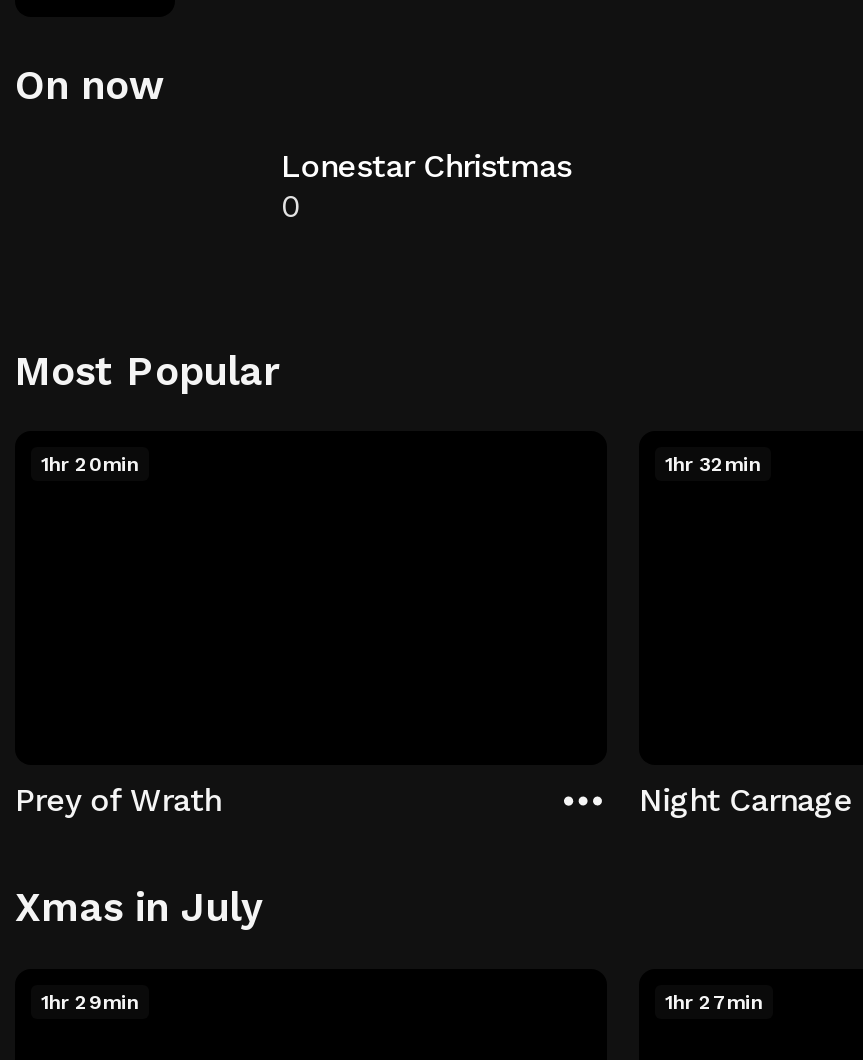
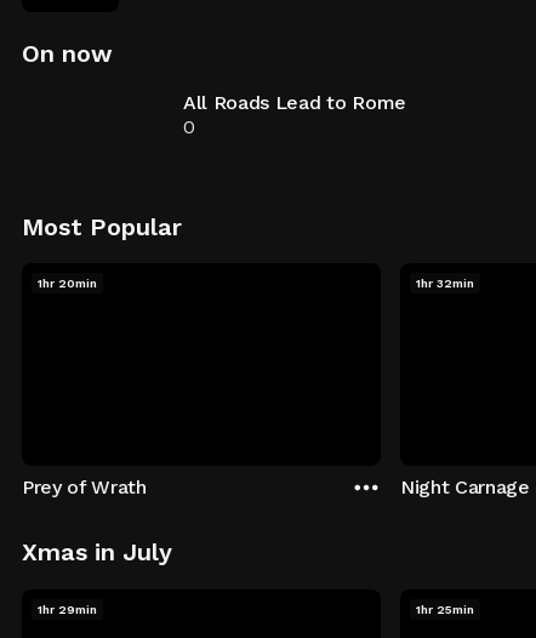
- Lonestar Christmas
+ All Roads Lead to Rome

- 1hr 27min
+ 1hr 25min
